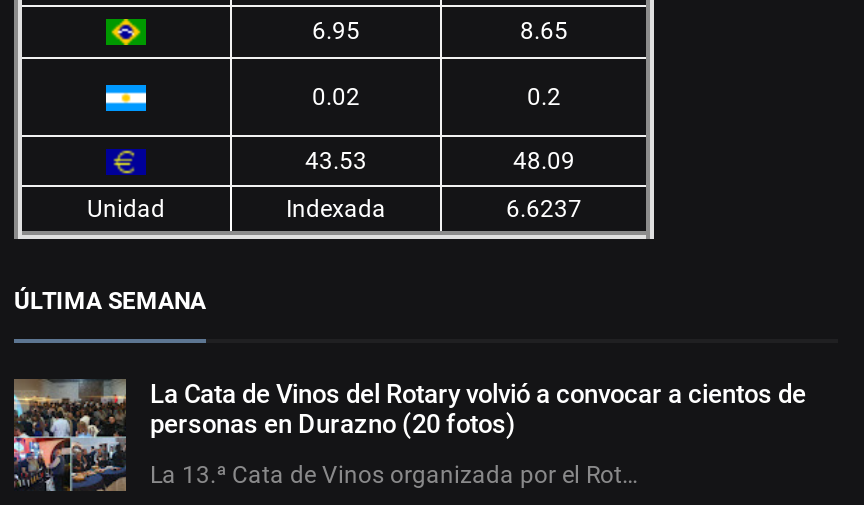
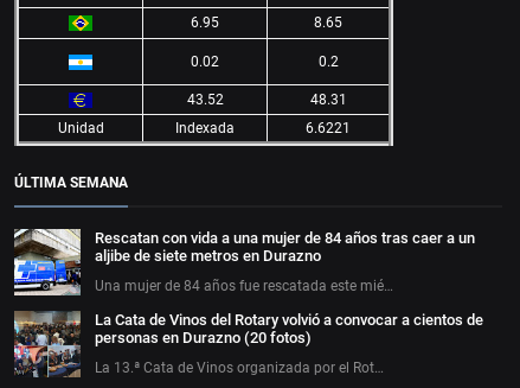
- 43.53
+ 43.52

- 48.09
+ 48.31

- 6.6237
+ 6.6221

+ [image]
+ Rescatan con vida a una mujer de 84 años tras caer a un
+ aljibe de siete metros en Durazno
+ Una mujer de 84 años fue rescatada este mié…
